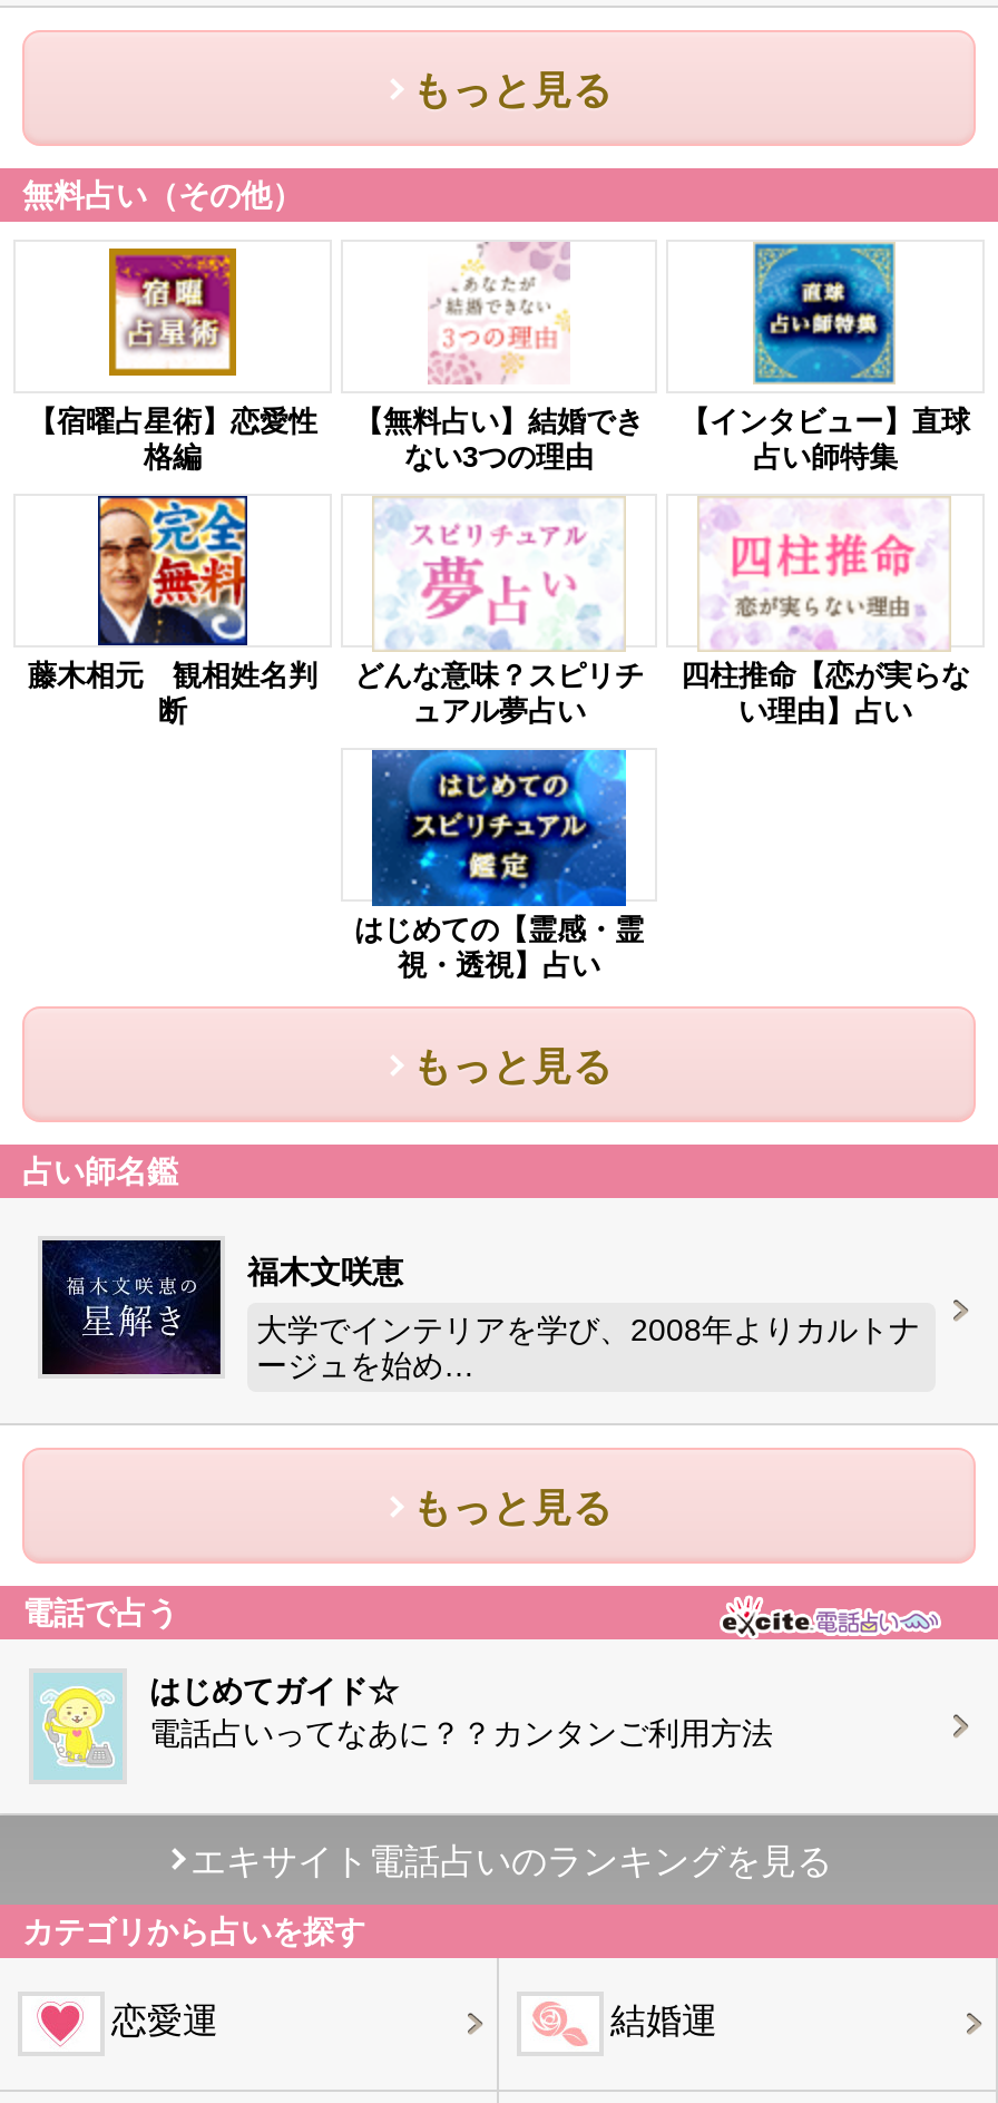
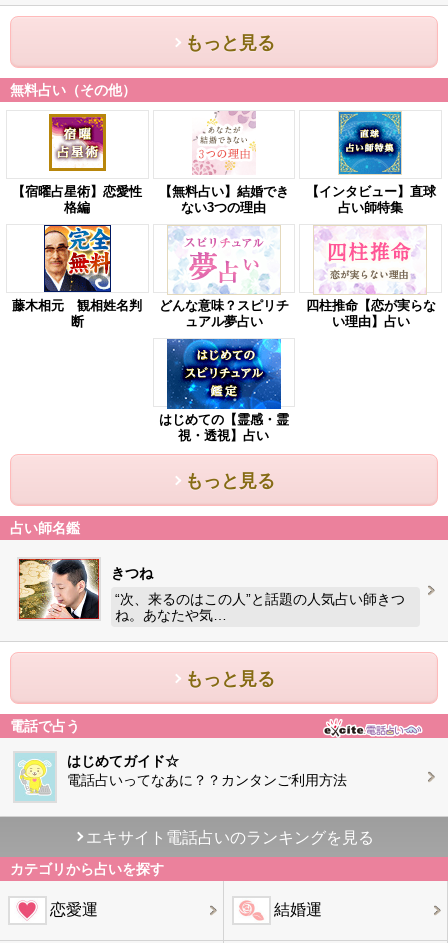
- [image]
- 福木文咲恵
+ [image]
+ きつね

- 大学でインテリアを学び、2008年よりカルトナ
- ージュを始め…
+ “次、来るのはこの人”と話題の人気占い師きつ
+ ね。あなたや気…
